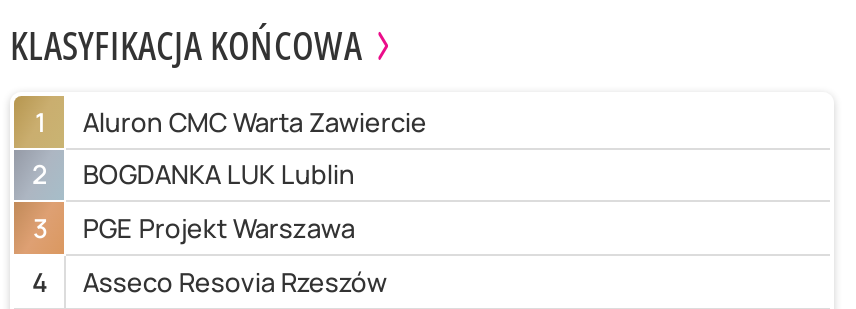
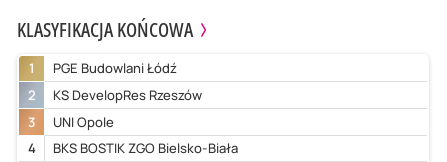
- Aluron CMC Warta Zawiercie
+ PGE Budowlani Łódź

- BOGDANKA LUK Lublin
+ KS DevelopRes Rzeszów

- PGE Projekt Warszawa
+ UNI Opole

- Asseco Resovia Rzeszów
+ BKS BOSTIK ZGO Bielsko-Biała
